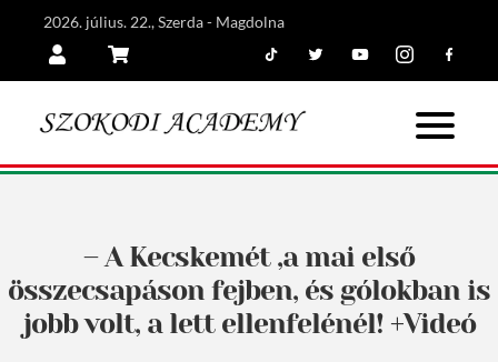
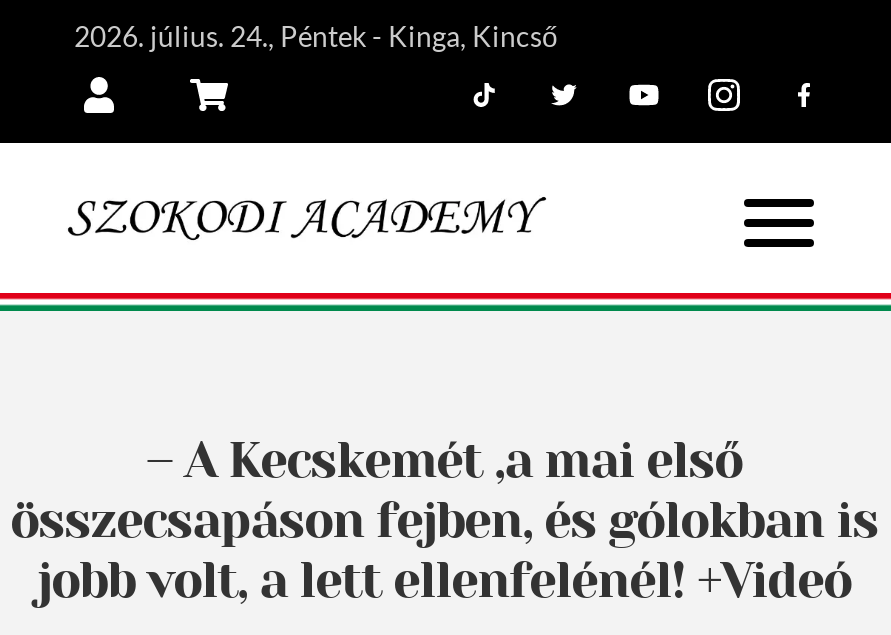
- 2026. július. 22., Szerda - Magdolna
+ 2026. július. 24., Péntek - Kinga, Kincső
